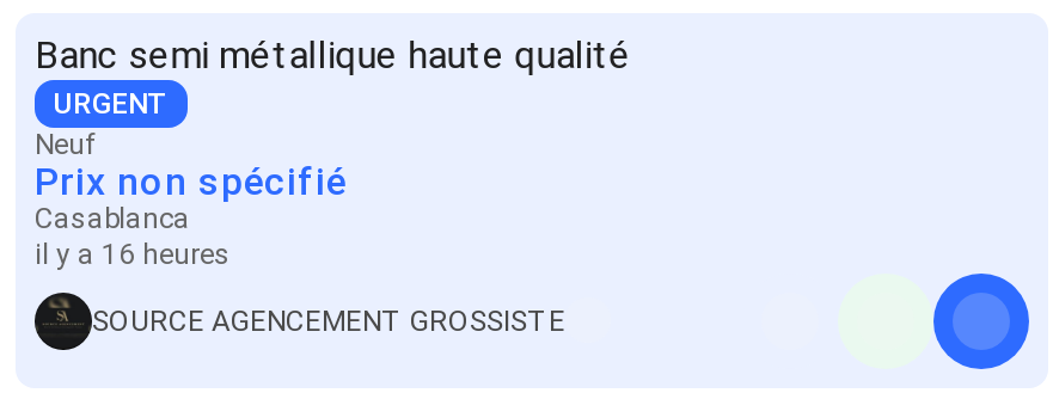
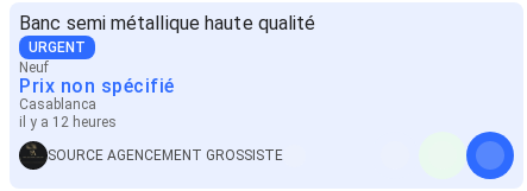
- il y a 16 heures
+ il y a 12 heures
